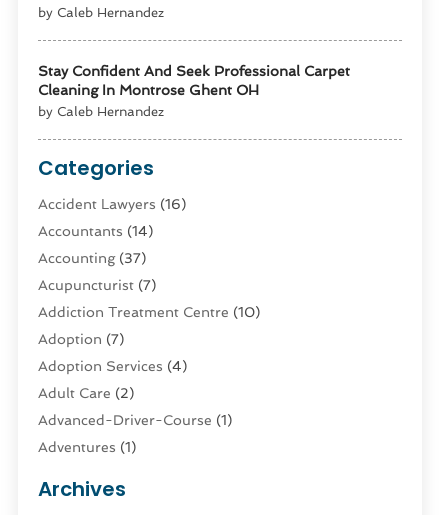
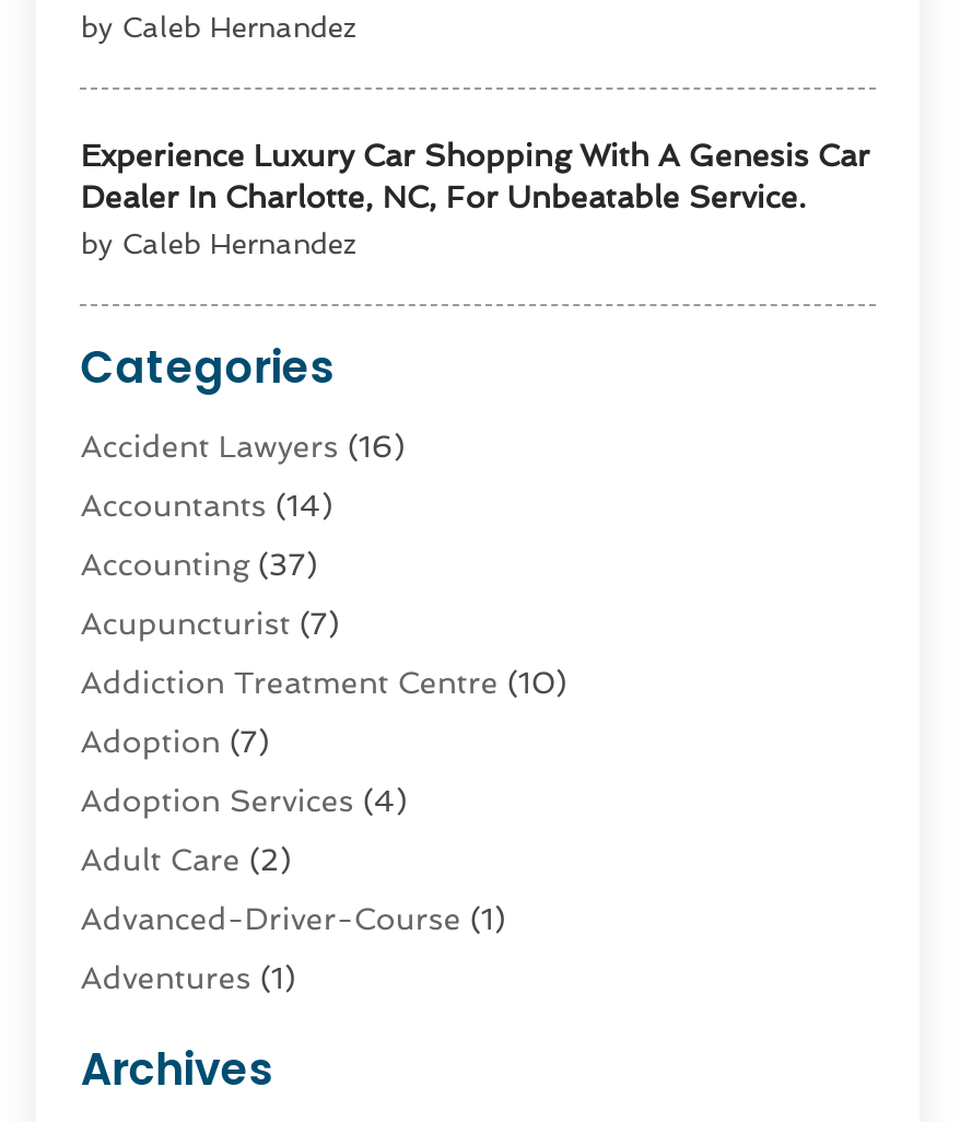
- Stay Confident And Seek Professional Carpet
- Cleaning In Montrose Ghent OH
+ Experience Luxury Car Shopping With A Genesis Car
+ Dealer In Charlotte, NC, For Unbeatable Service.
